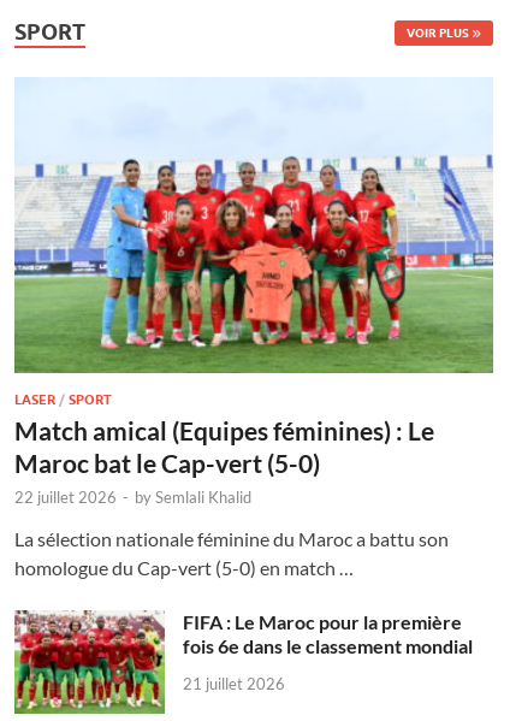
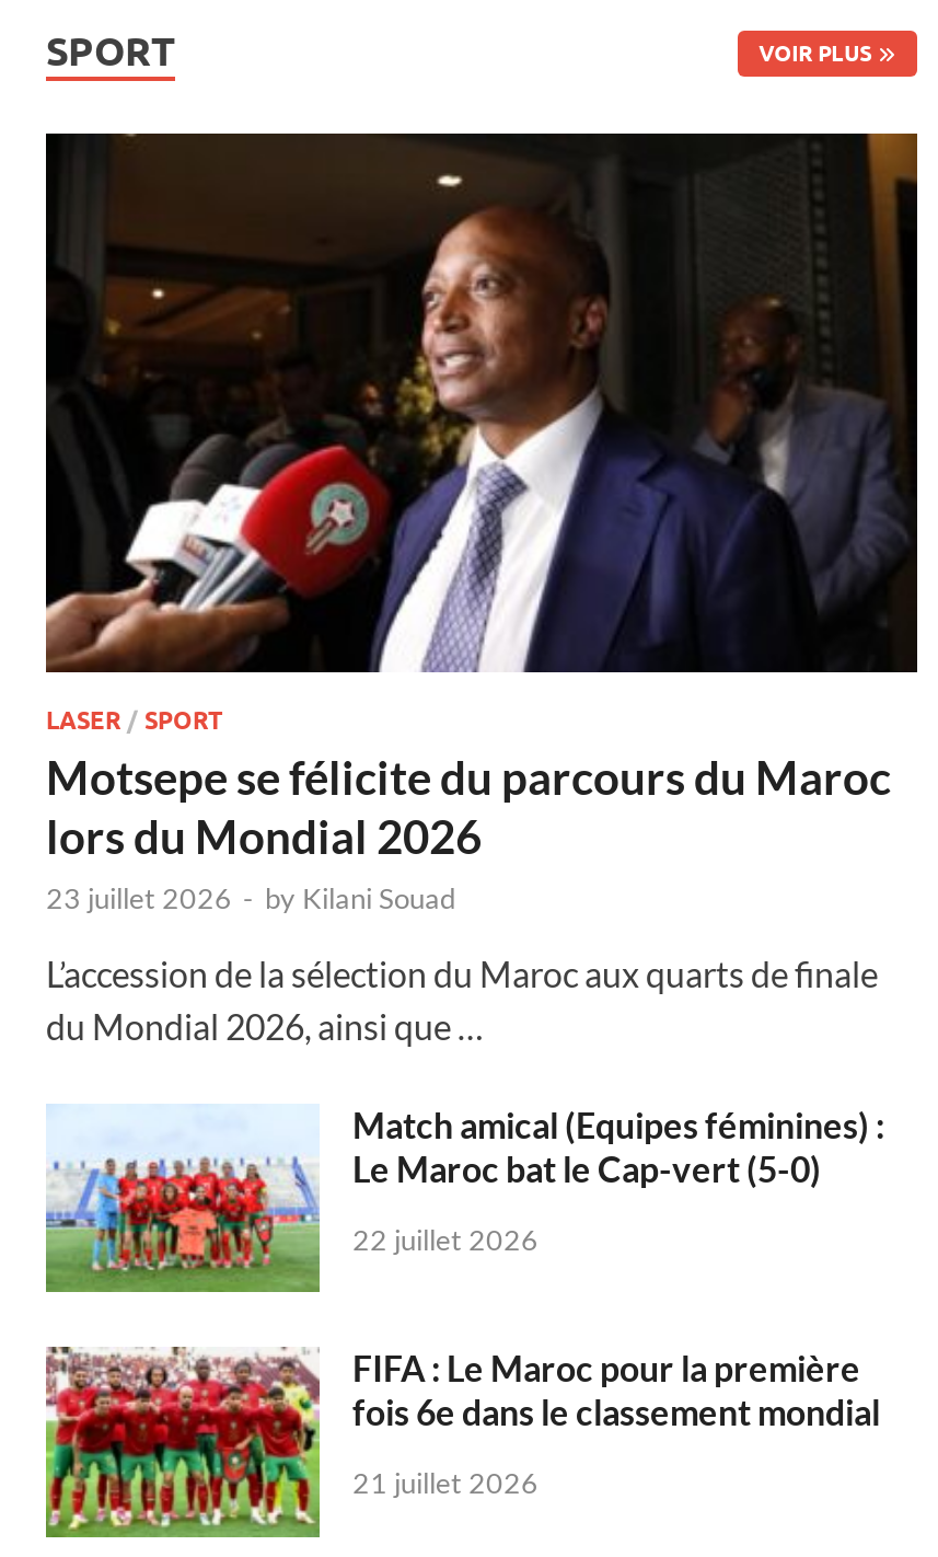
- [image]
- Match amical (Equipes féminines) : Le
- Maroc bat le Cap-vert (5-0)
- 22 juillet 2026 - by Semlali Khalid
- La sélection nationale féminine du Maroc a battu son
- homologue du Cap-vert (5-0) en match …
+ [image]
+ Motsepe se félicite du parcours du Maroc
+ lors du Mondial 2026
+ 23 juillet 2026 - by Kilani Souad
+ L’accession de la sélection du Maroc aux quarts de finale
+ du Mondial 2026, ainsi que …
+ Match amical (Equipes féminines) :
+ Le Maroc bat le Cap-vert (5-0)
+ 22 juillet 2026
